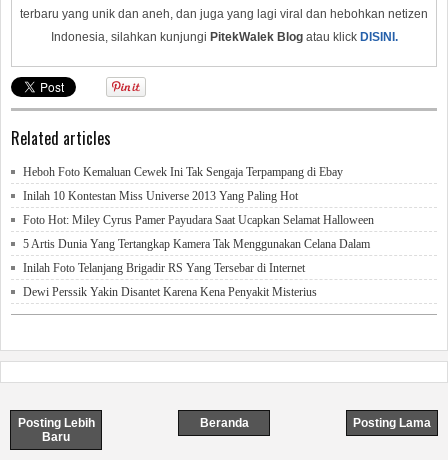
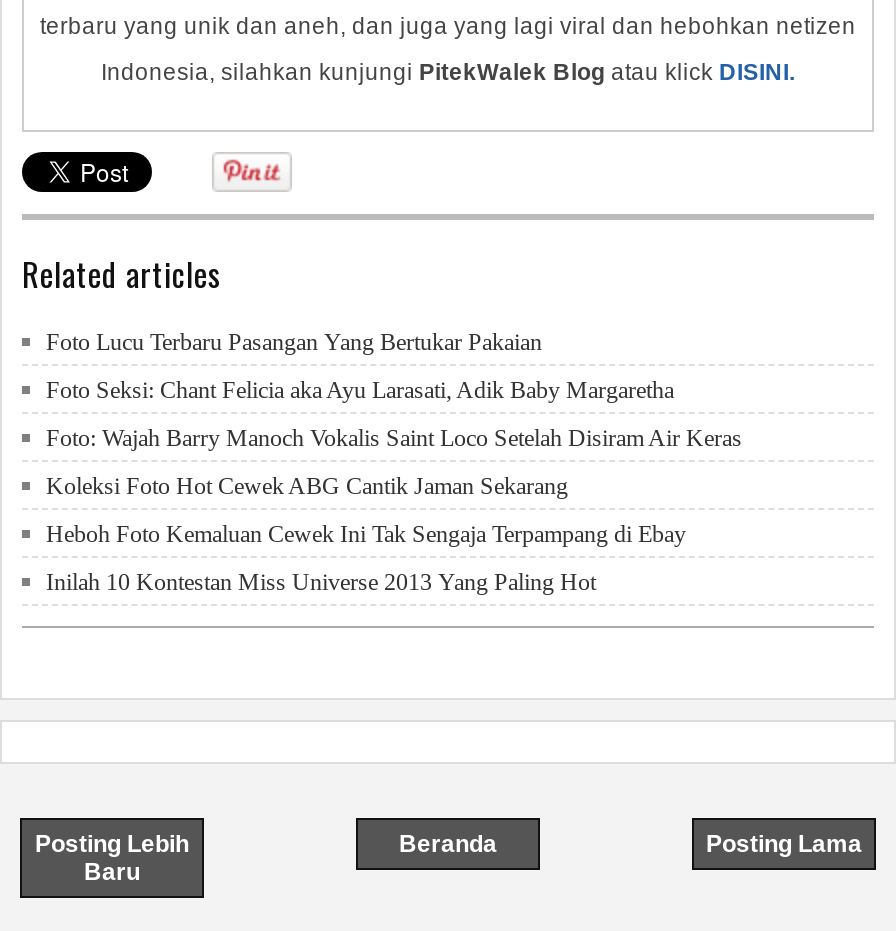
+ Foto Lucu Terbaru Pasangan Yang Bertukar Pakaian
+ Foto Seksi: Chant Felicia aka Ayu Larasati, Adik Baby Margaretha
+ Foto: Wajah Barry Manoch Vokalis Saint Loco Setelah Disiram Air Keras
+ Koleksi Foto Hot Cewek ABG Cantik Jaman Sekarang

moved down: Heboh Foto Kemaluan Cewek Ini Tak Sengaja Terpampang di Ebay | Inilah 10 Kontestan Miss Universe 2013 Yang Paling Hot

- Foto Hot: Miley Cyrus Pamer Payudara Saat Ucapkan Selamat Halloween
- 5 Artis Dunia Yang Tertangkap Kamera Tak Menggunakan Celana Dalam
- Inilah Foto Telanjang Brigadir RS Yang Tersebar di Internet
- Dewi Perssik Yakin Disantet Karena Kena Penyakit Misterius
